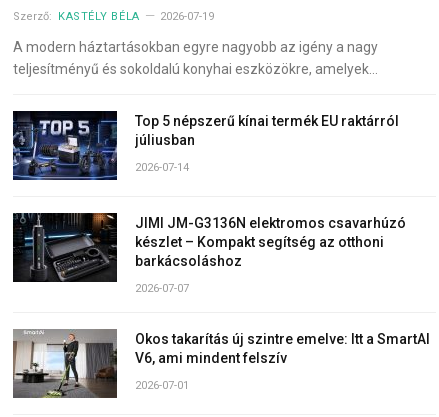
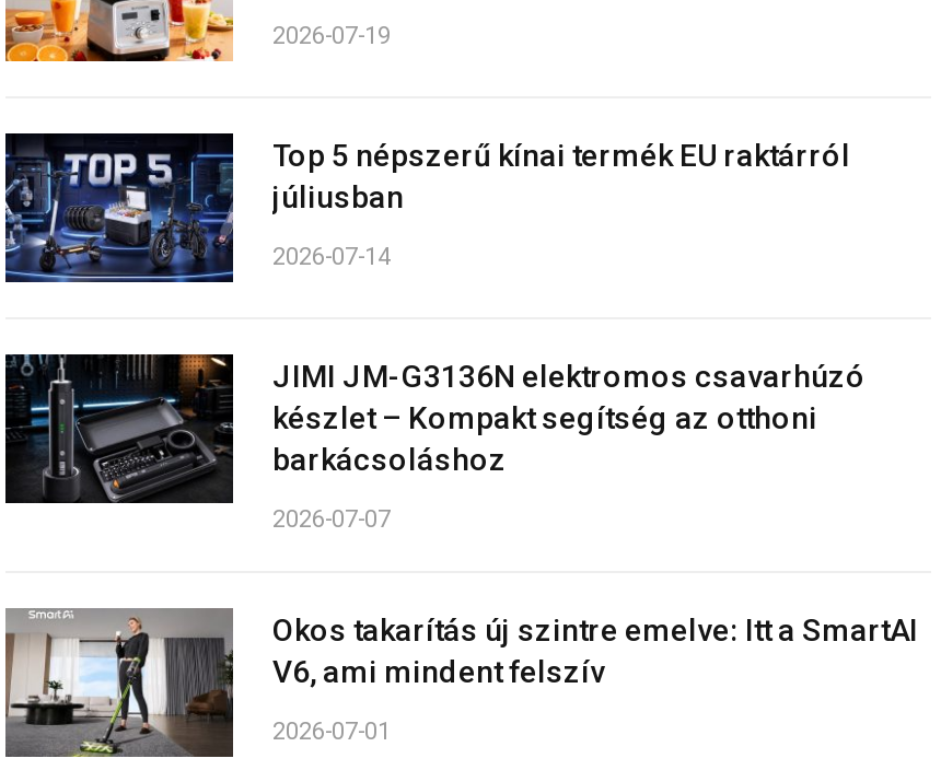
- Szerző: KASTÉLY BÉLA

- A modern háztartásokban egyre nagyobb az igény a nagy
- teljesítményű és sokoldalú konyhai eszközökre, amelyek…
